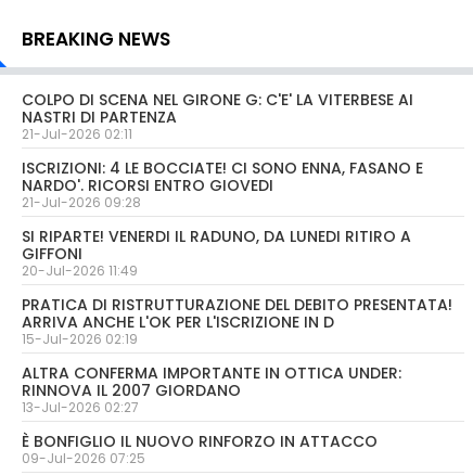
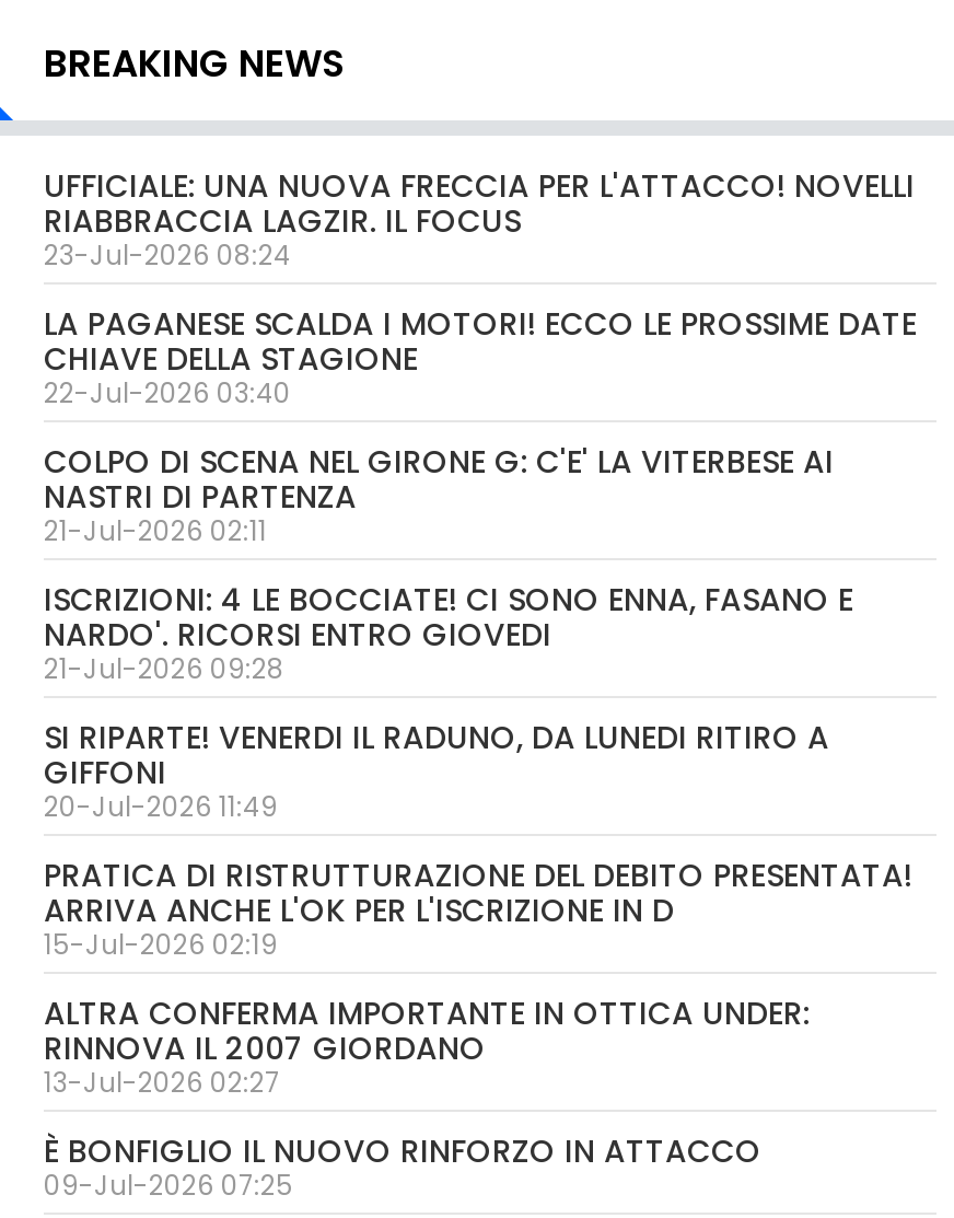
+ UFFICIALE: UNA NUOVA FRECCIA PER L'ATTACCO! NOVELLI
+ RIABBRACCIA LAGZIR. IL FOCUS
+ 23-Jul-2026 08:24
+ LA PAGANESE SCALDA I MOTORI! ECCO LE PROSSIME DATE
+ CHIAVE DELLA STAGIONE
+ 22-Jul-2026 03:40
